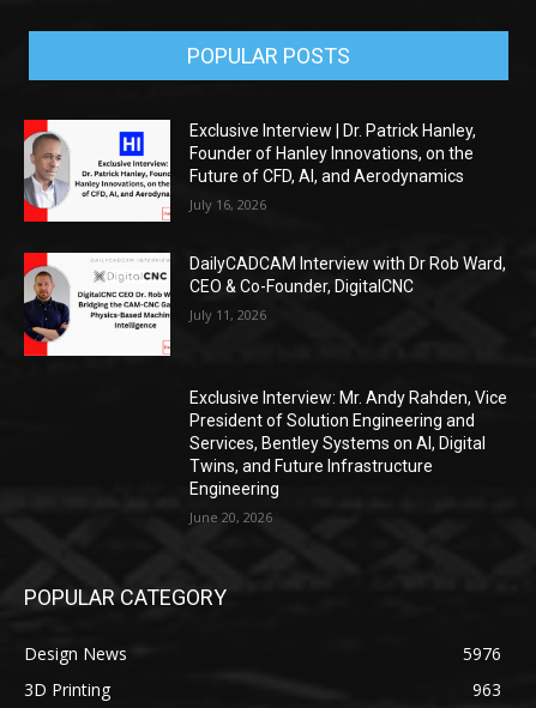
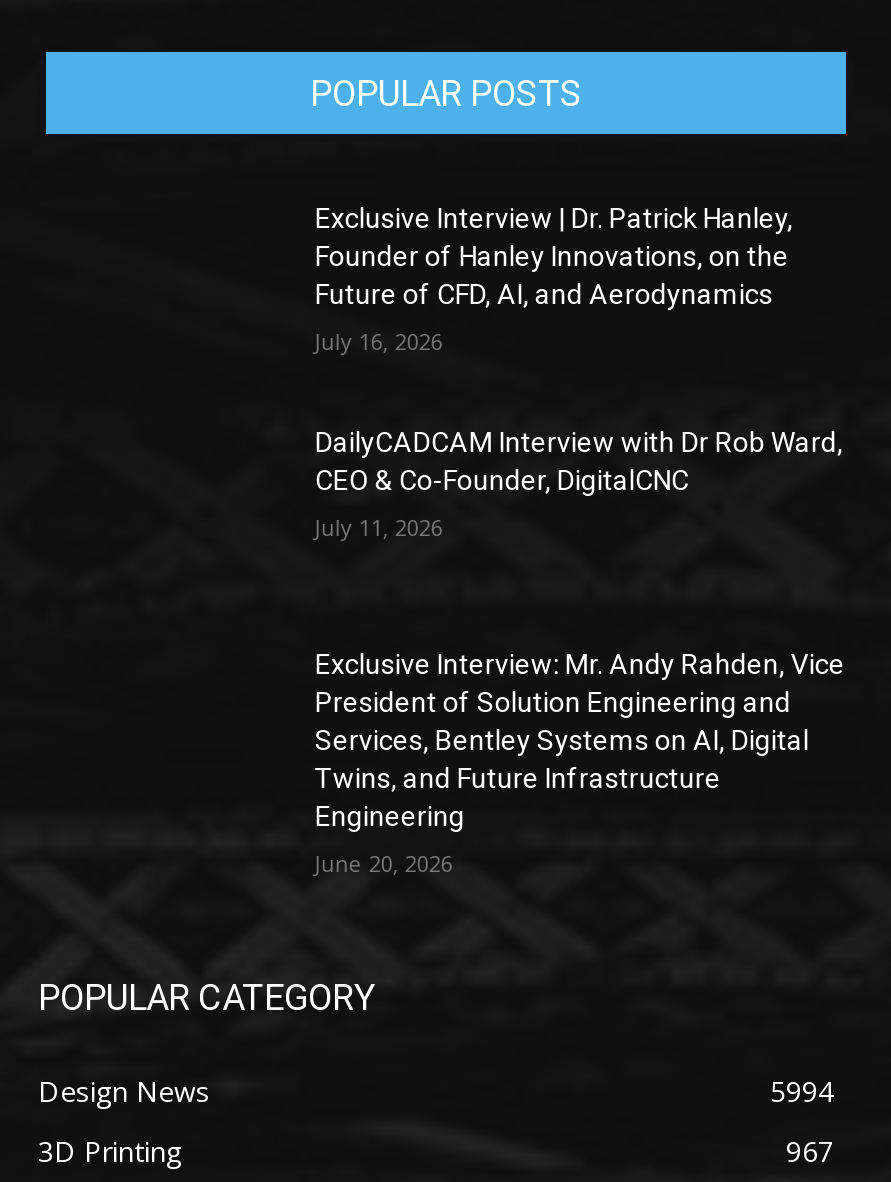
- [image]

- [image]

- 5976
+ 5994

- 963
+ 967
